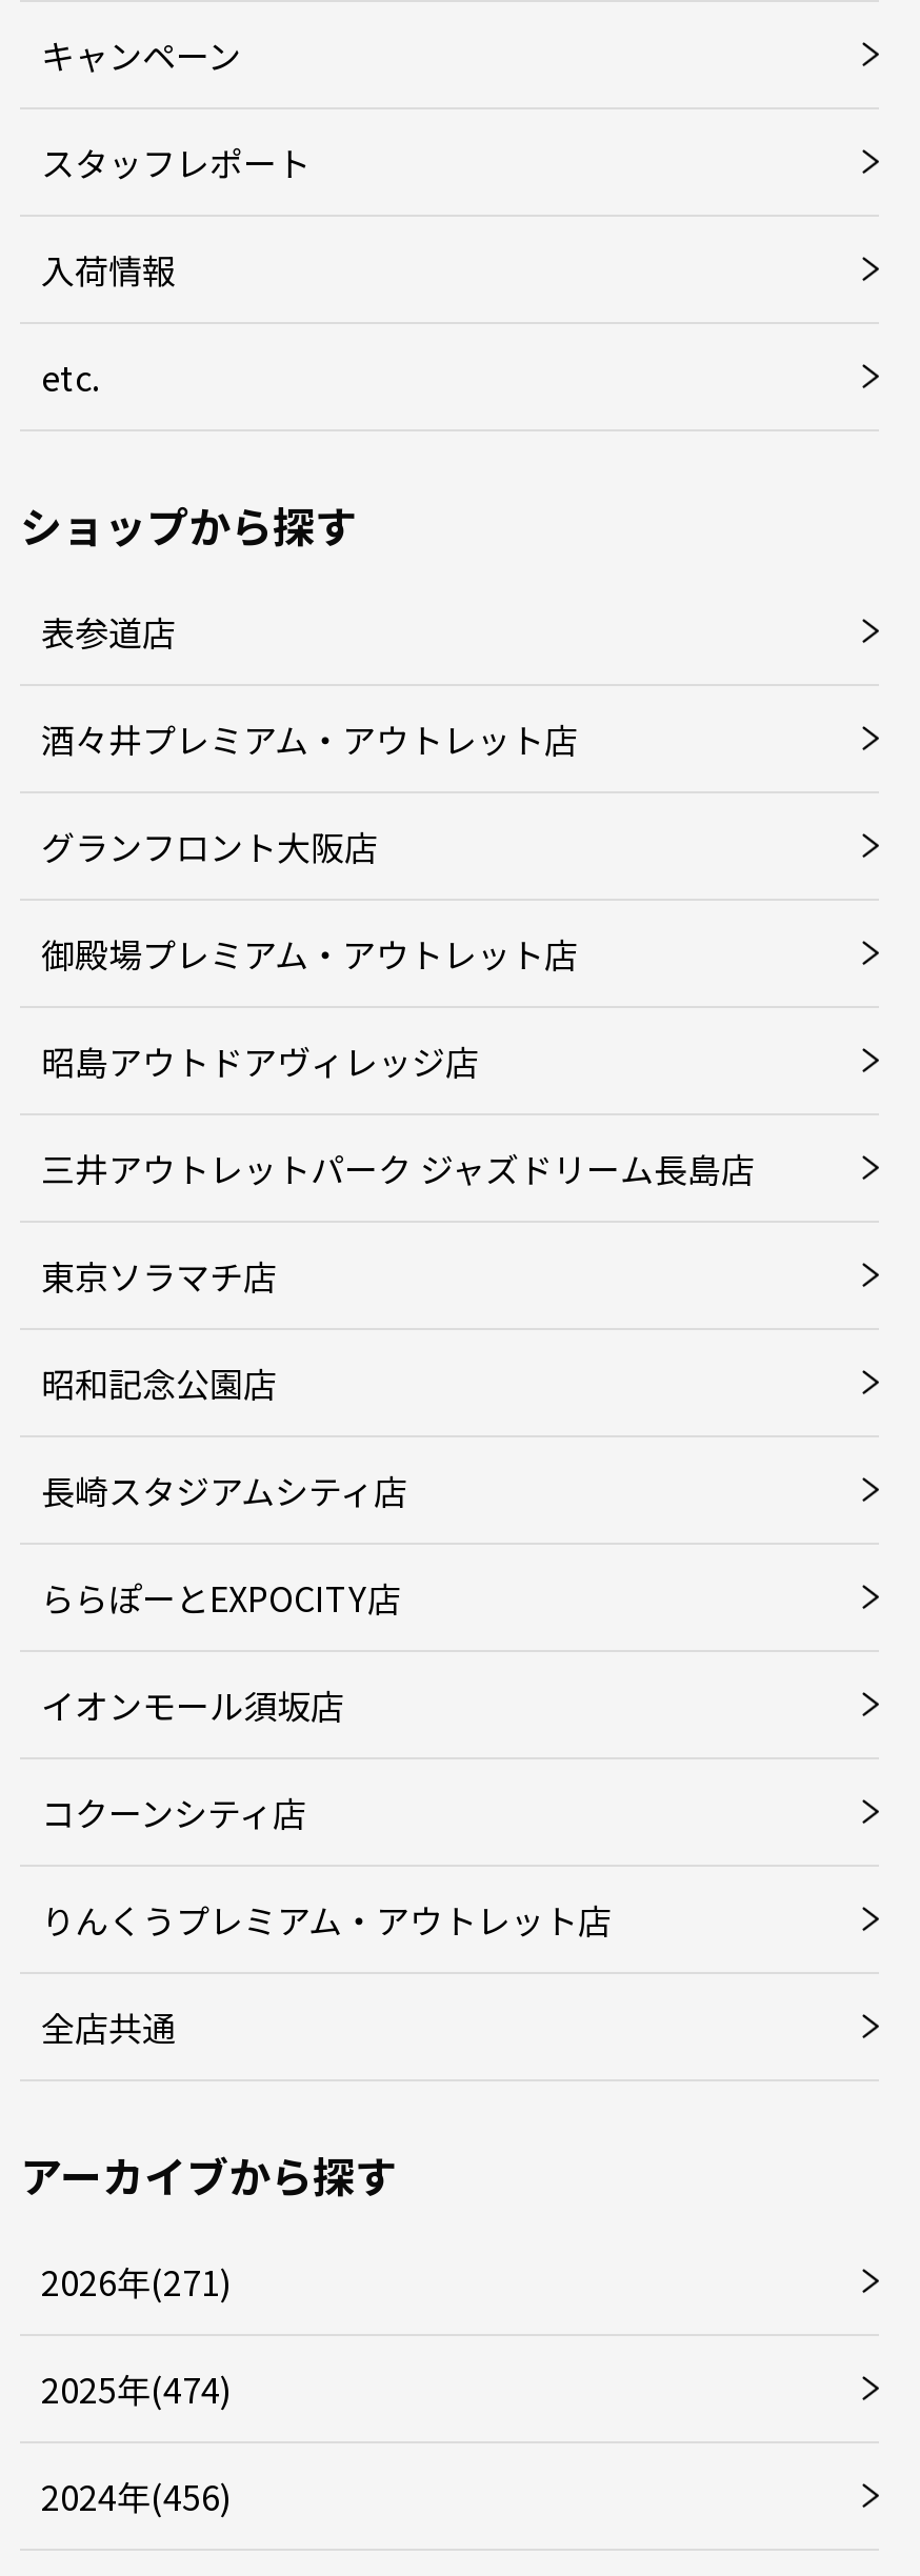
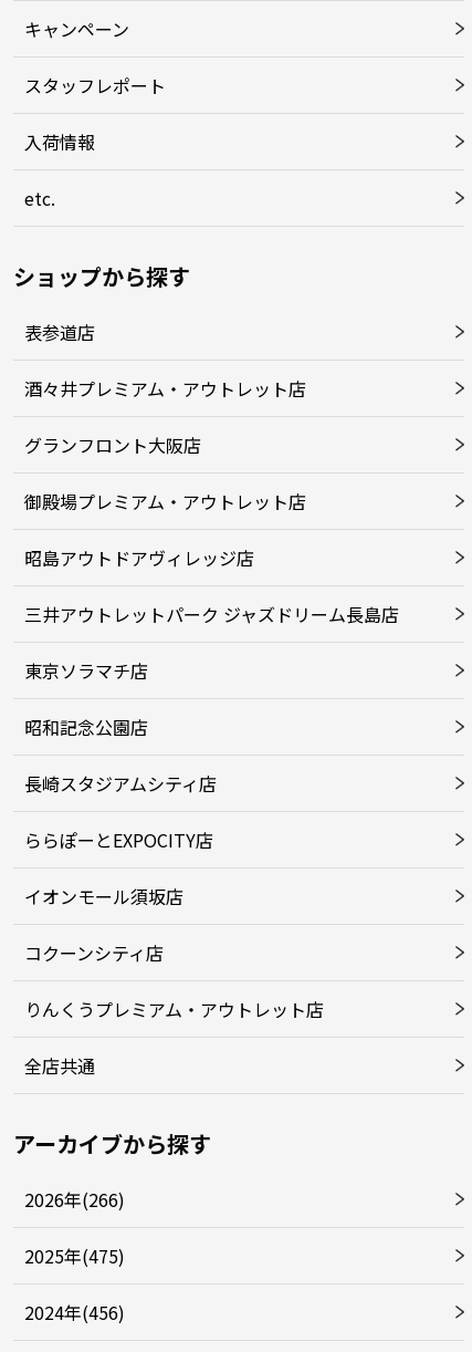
- 2026年(271)
+ 2026年(266)

- 2025年(474)
+ 2025年(475)
